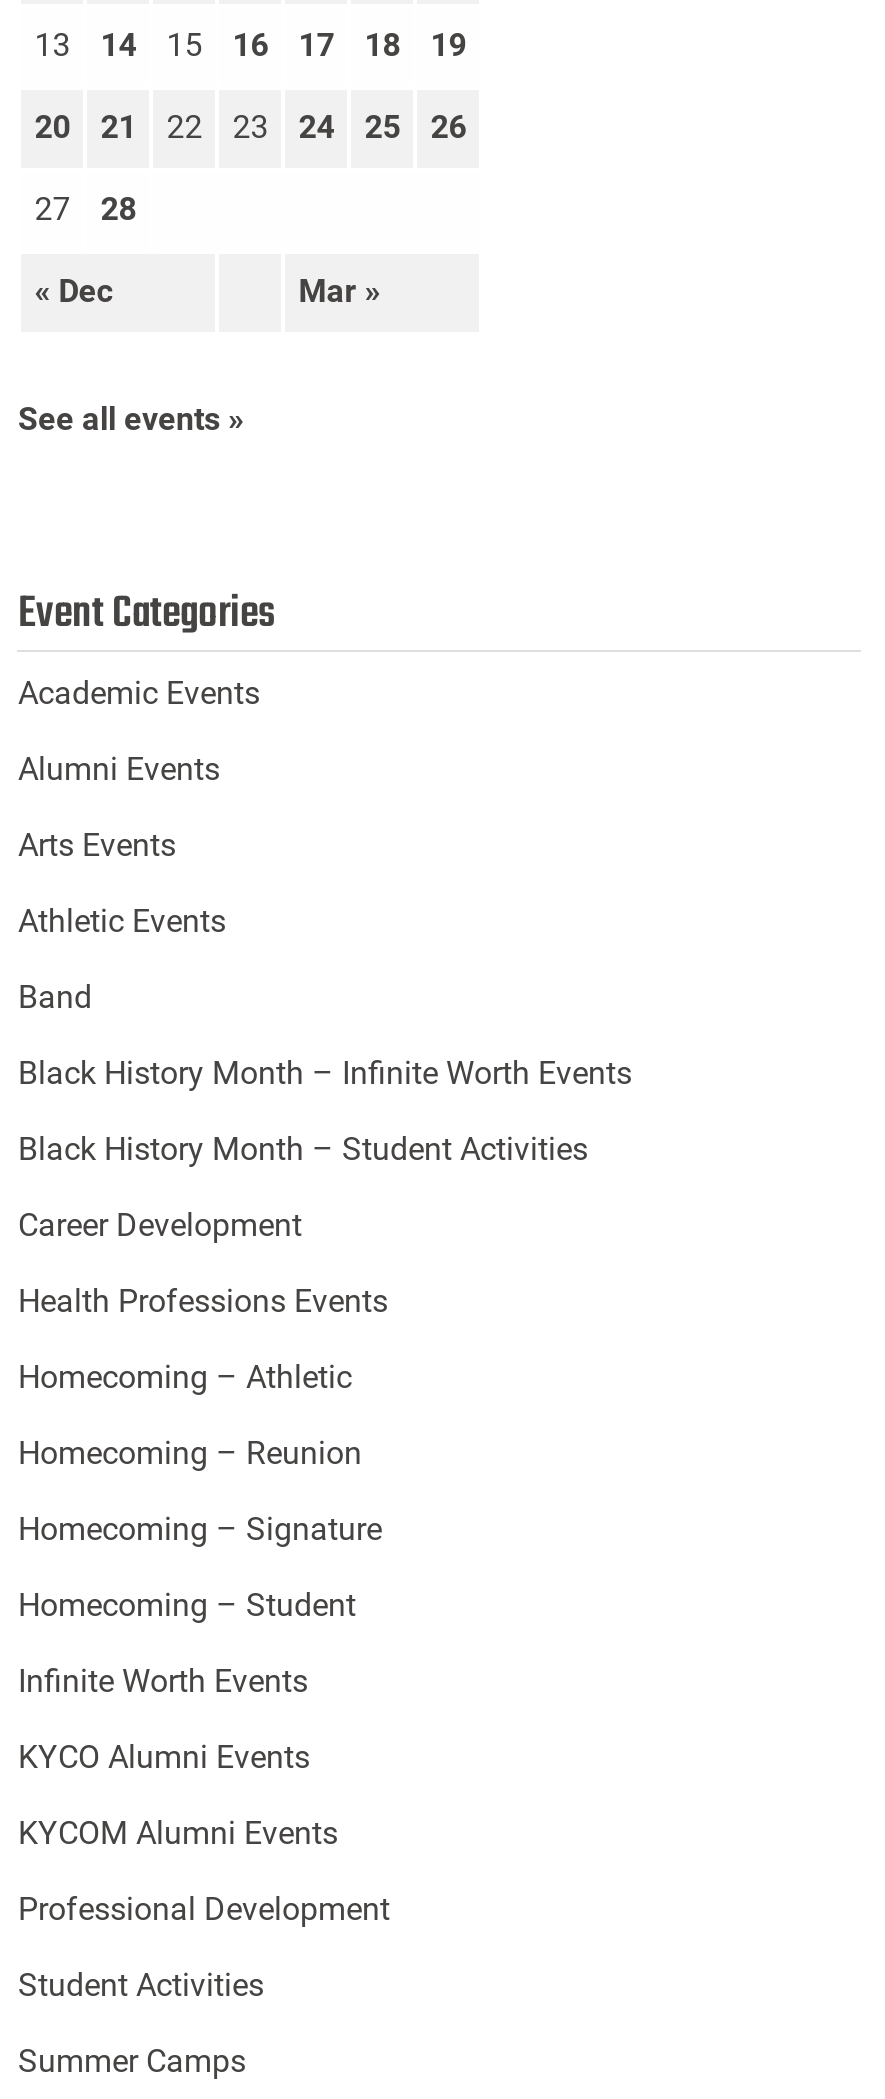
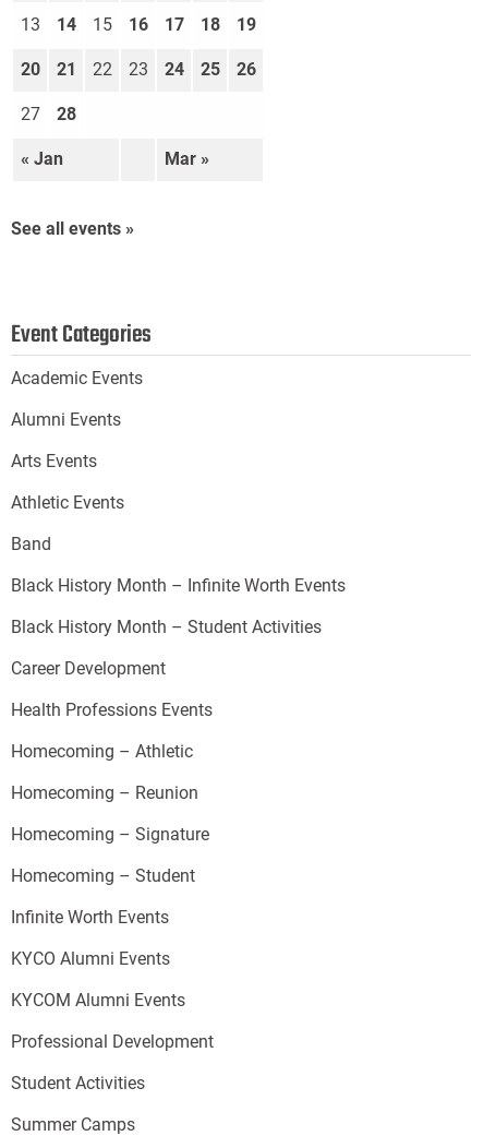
- « Dec
+ « Jan
